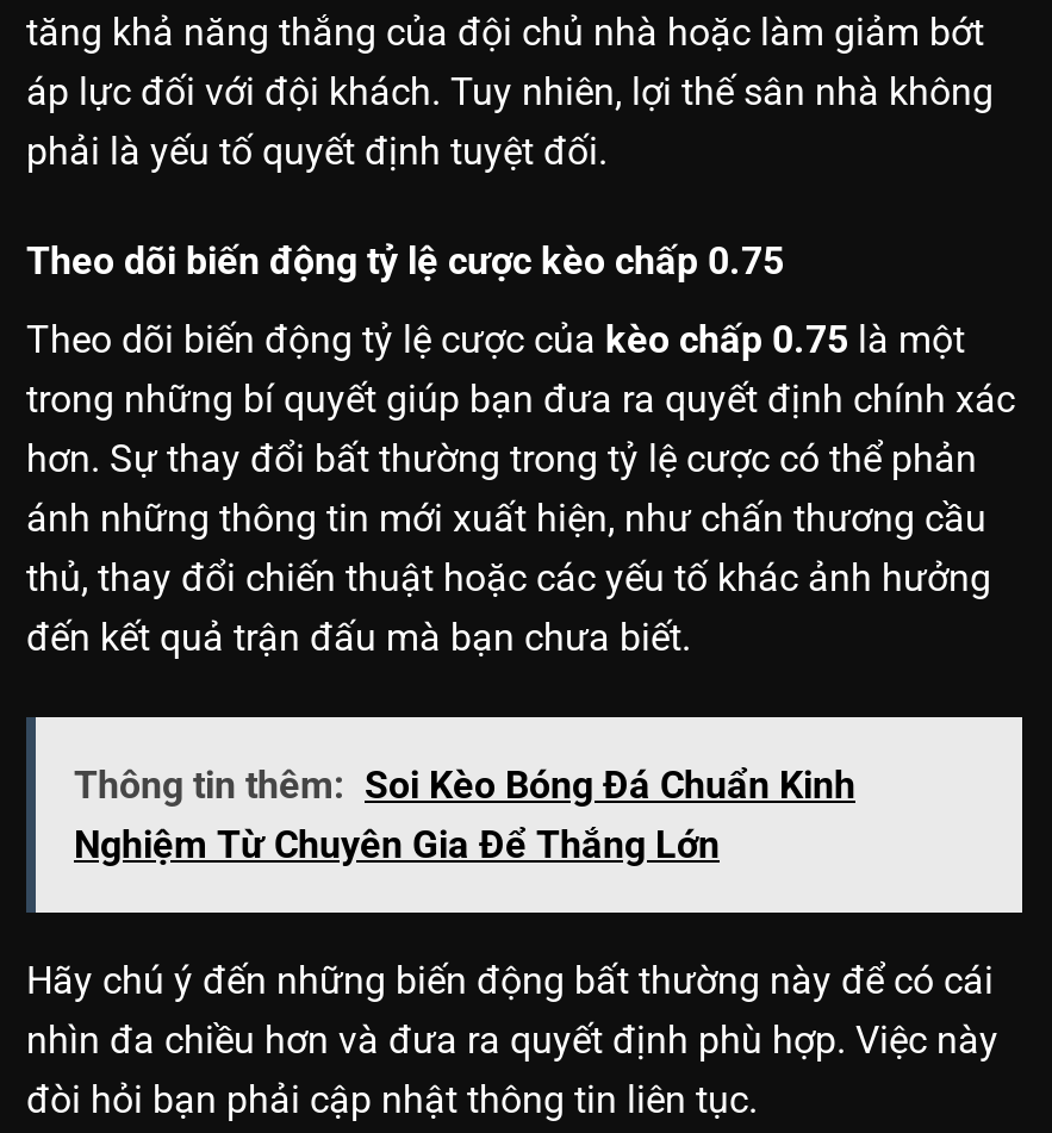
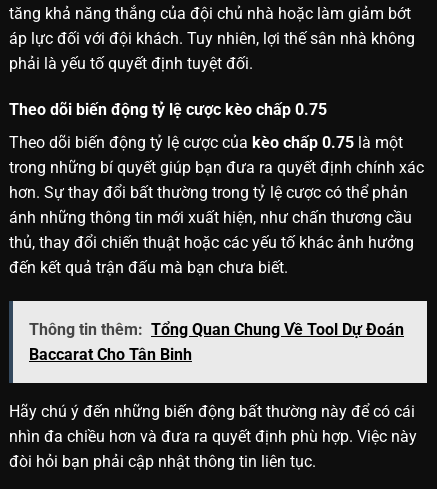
- Thông tin thêm: Soi Kèo Bóng Đá Chuẩn Kinh
- Nghiệm Từ Chuyên Gia Để Thắng Lớn
+ Thông tin thêm: Tổng Quan Chung Về Tool Dự Đoán
+ Baccarat Cho Tân Binh
